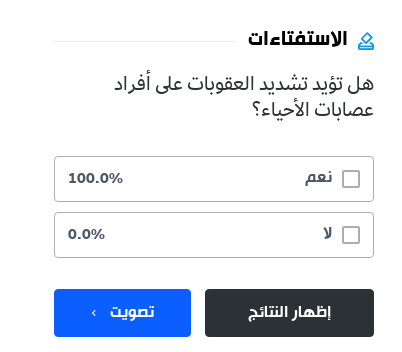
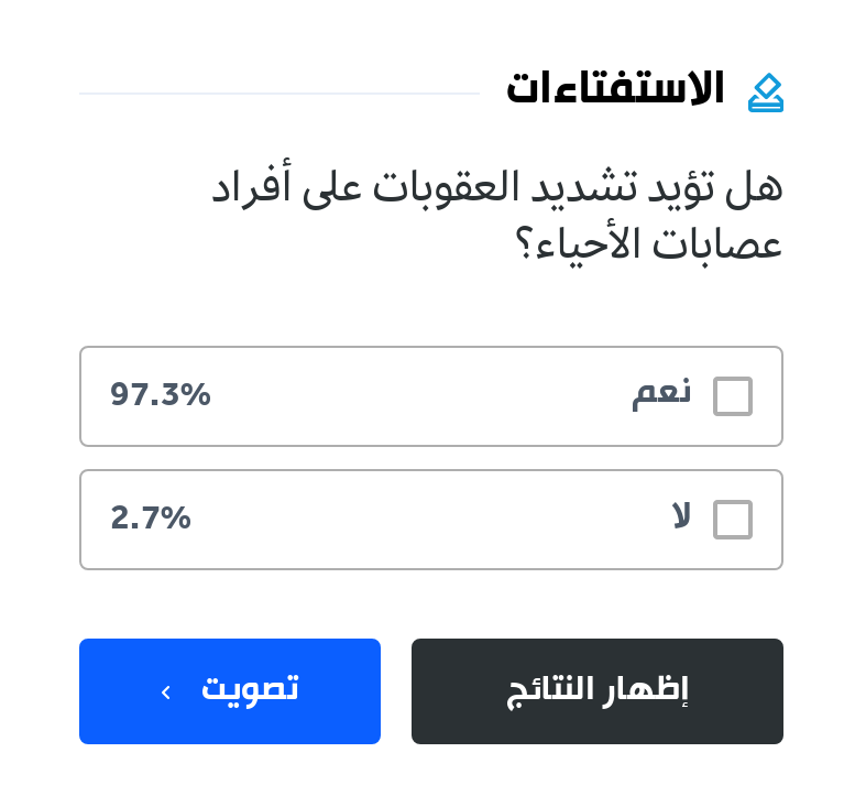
- 100.0%
+ 97.3%

- 0.0%
+ 2.7%
